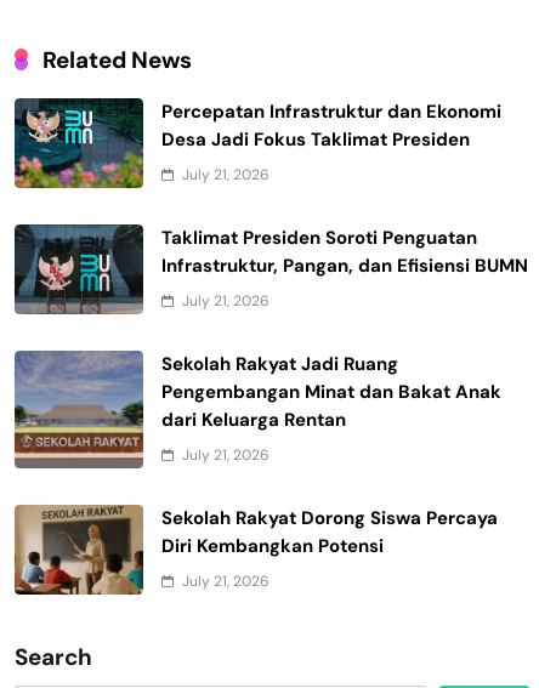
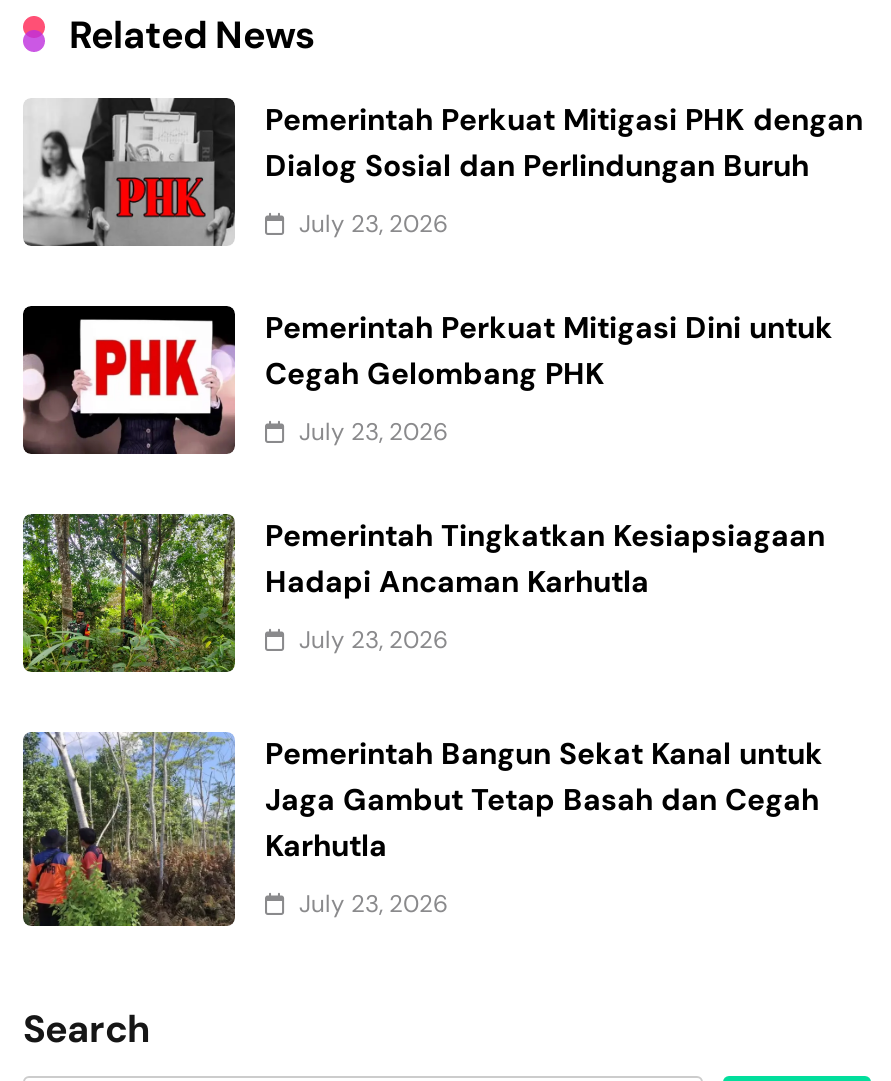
- [image]
- Percepatan Infrastruktur dan Ekonomi
- Desa Jadi Fokus Taklimat Presiden
+ [image]
+ Pemerintah Perkuat Mitigasi PHK dengan
+ Dialog Sosial dan Perlindungan Buruh

- July 21, 2026
+ July 23, 2026

- [image]
- Taklimat Presiden Soroti Penguatan
- Infrastruktur, Pangan, dan Efisiensi BUMN
+ [image]
+ Pemerintah Perkuat Mitigasi Dini untuk
+ Cegah Gelombang PHK

- July 21, 2026
+ July 23, 2026

- [image]
- Sekolah Rakyat Jadi Ruang
- Pengembangan Minat dan Bakat Anak
- dari Keluarga Rentan
+ [image]
+ Pemerintah Tingkatkan Kesiapsiagaan
+ Hadapi Ancaman Karhutla

- July 21, 2026
+ July 23, 2026

- [image]
- Sekolah Rakyat Dorong Siswa Percaya
- Diri Kembangkan Potensi
+ [image]
+ Pemerintah Bangun Sekat Kanal untuk
+ Jaga Gambut Tetap Basah dan Cegah
+ Karhutla

- July 21, 2026
+ July 23, 2026
